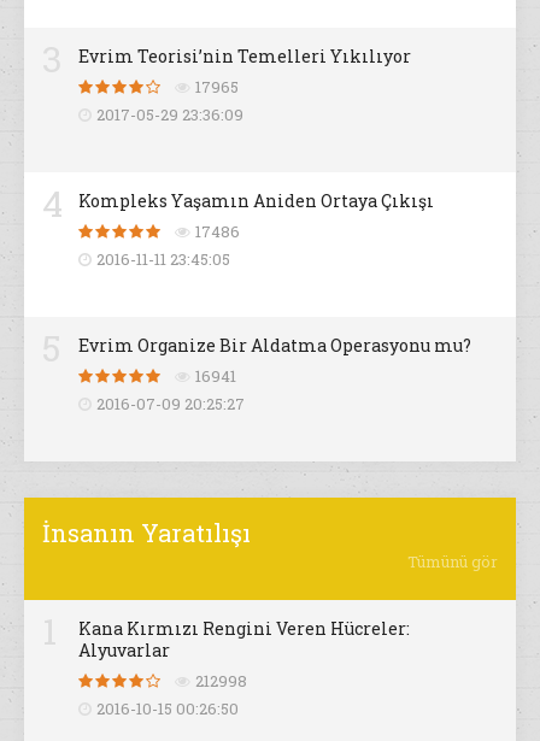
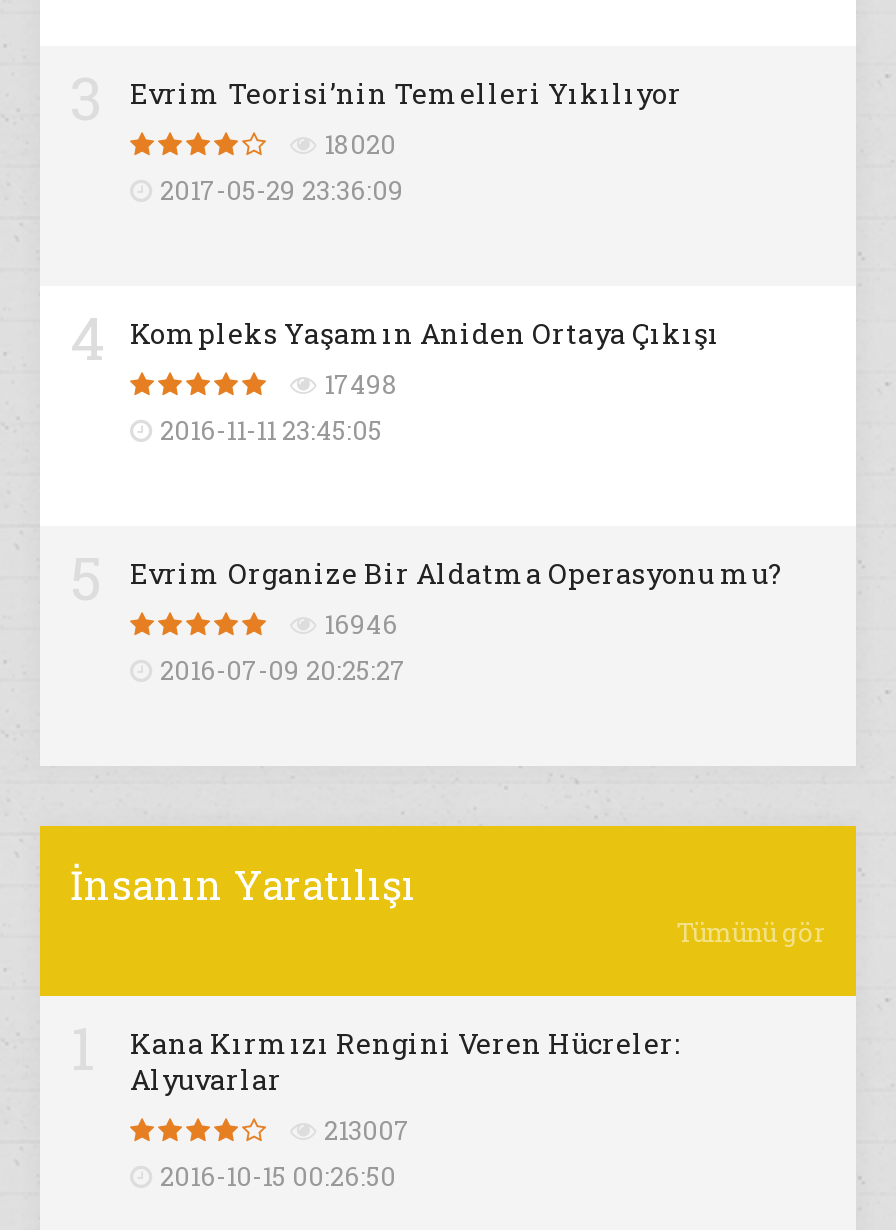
- 17965
+ 18020

- 17486
+ 17498

- 16941
+ 16946

- 212998
+ 213007
